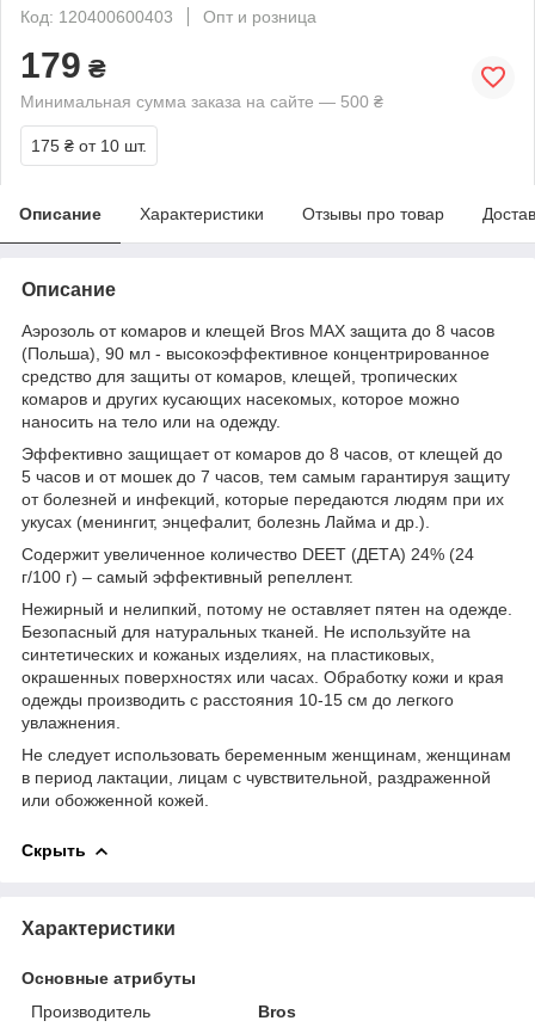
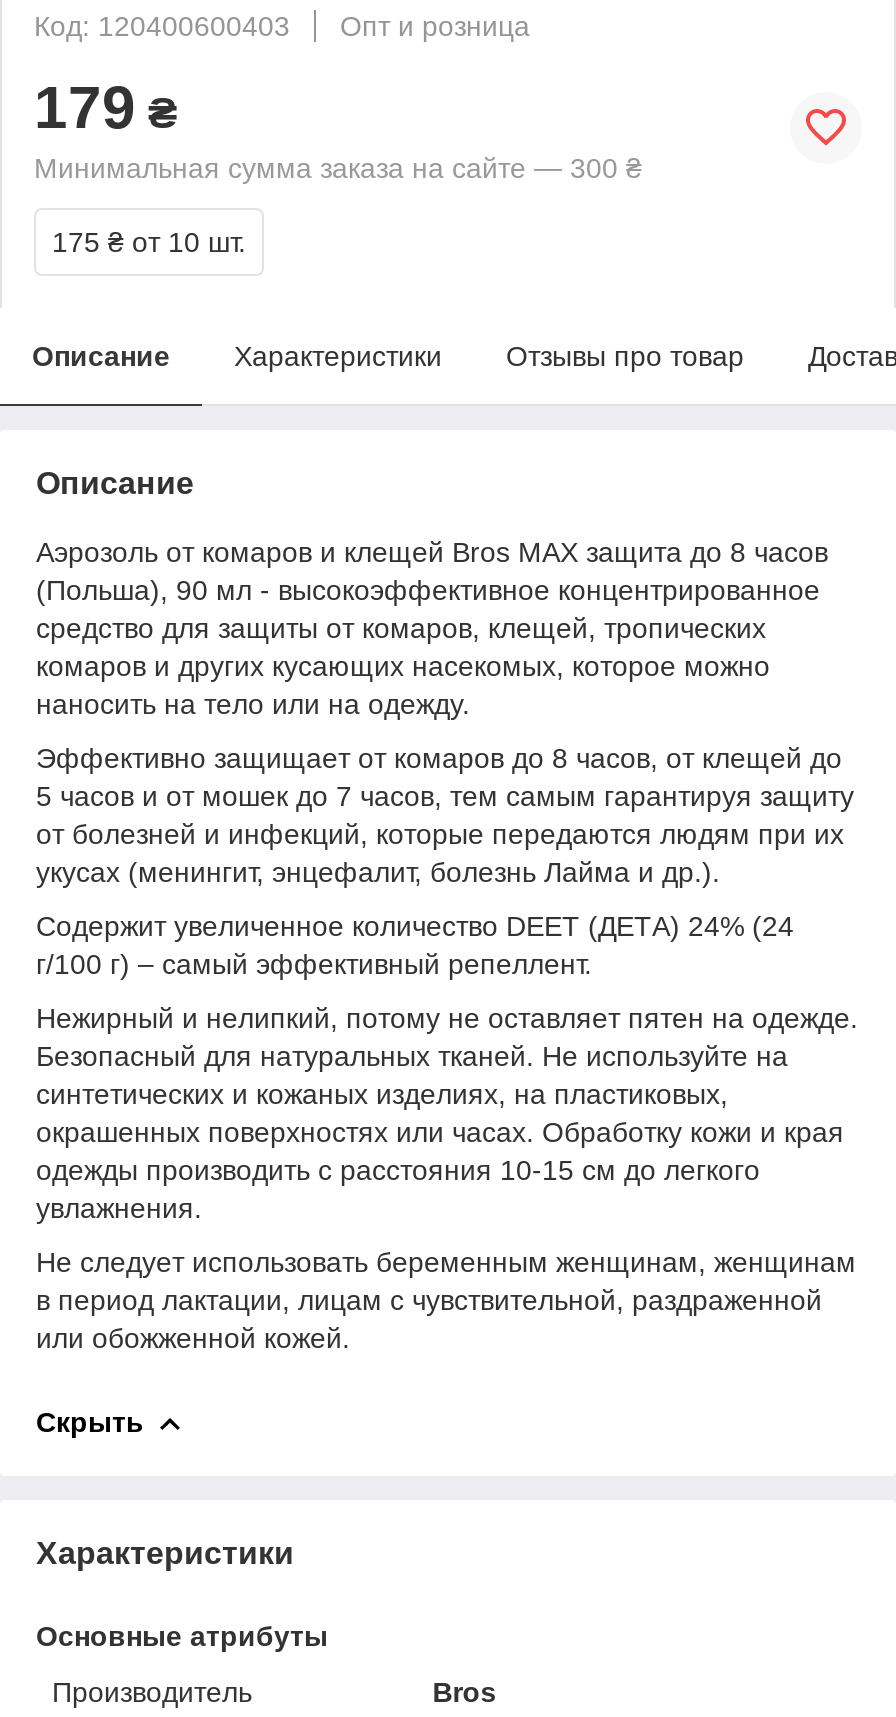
- Минимальная сумма заказа на сайте — 500 ₴
+ Минимальная сумма заказа на сайте — 300 ₴
